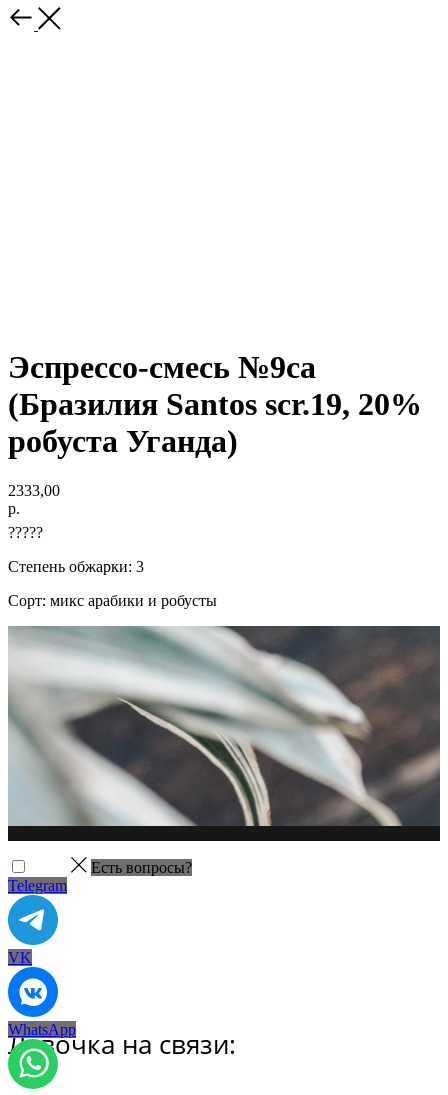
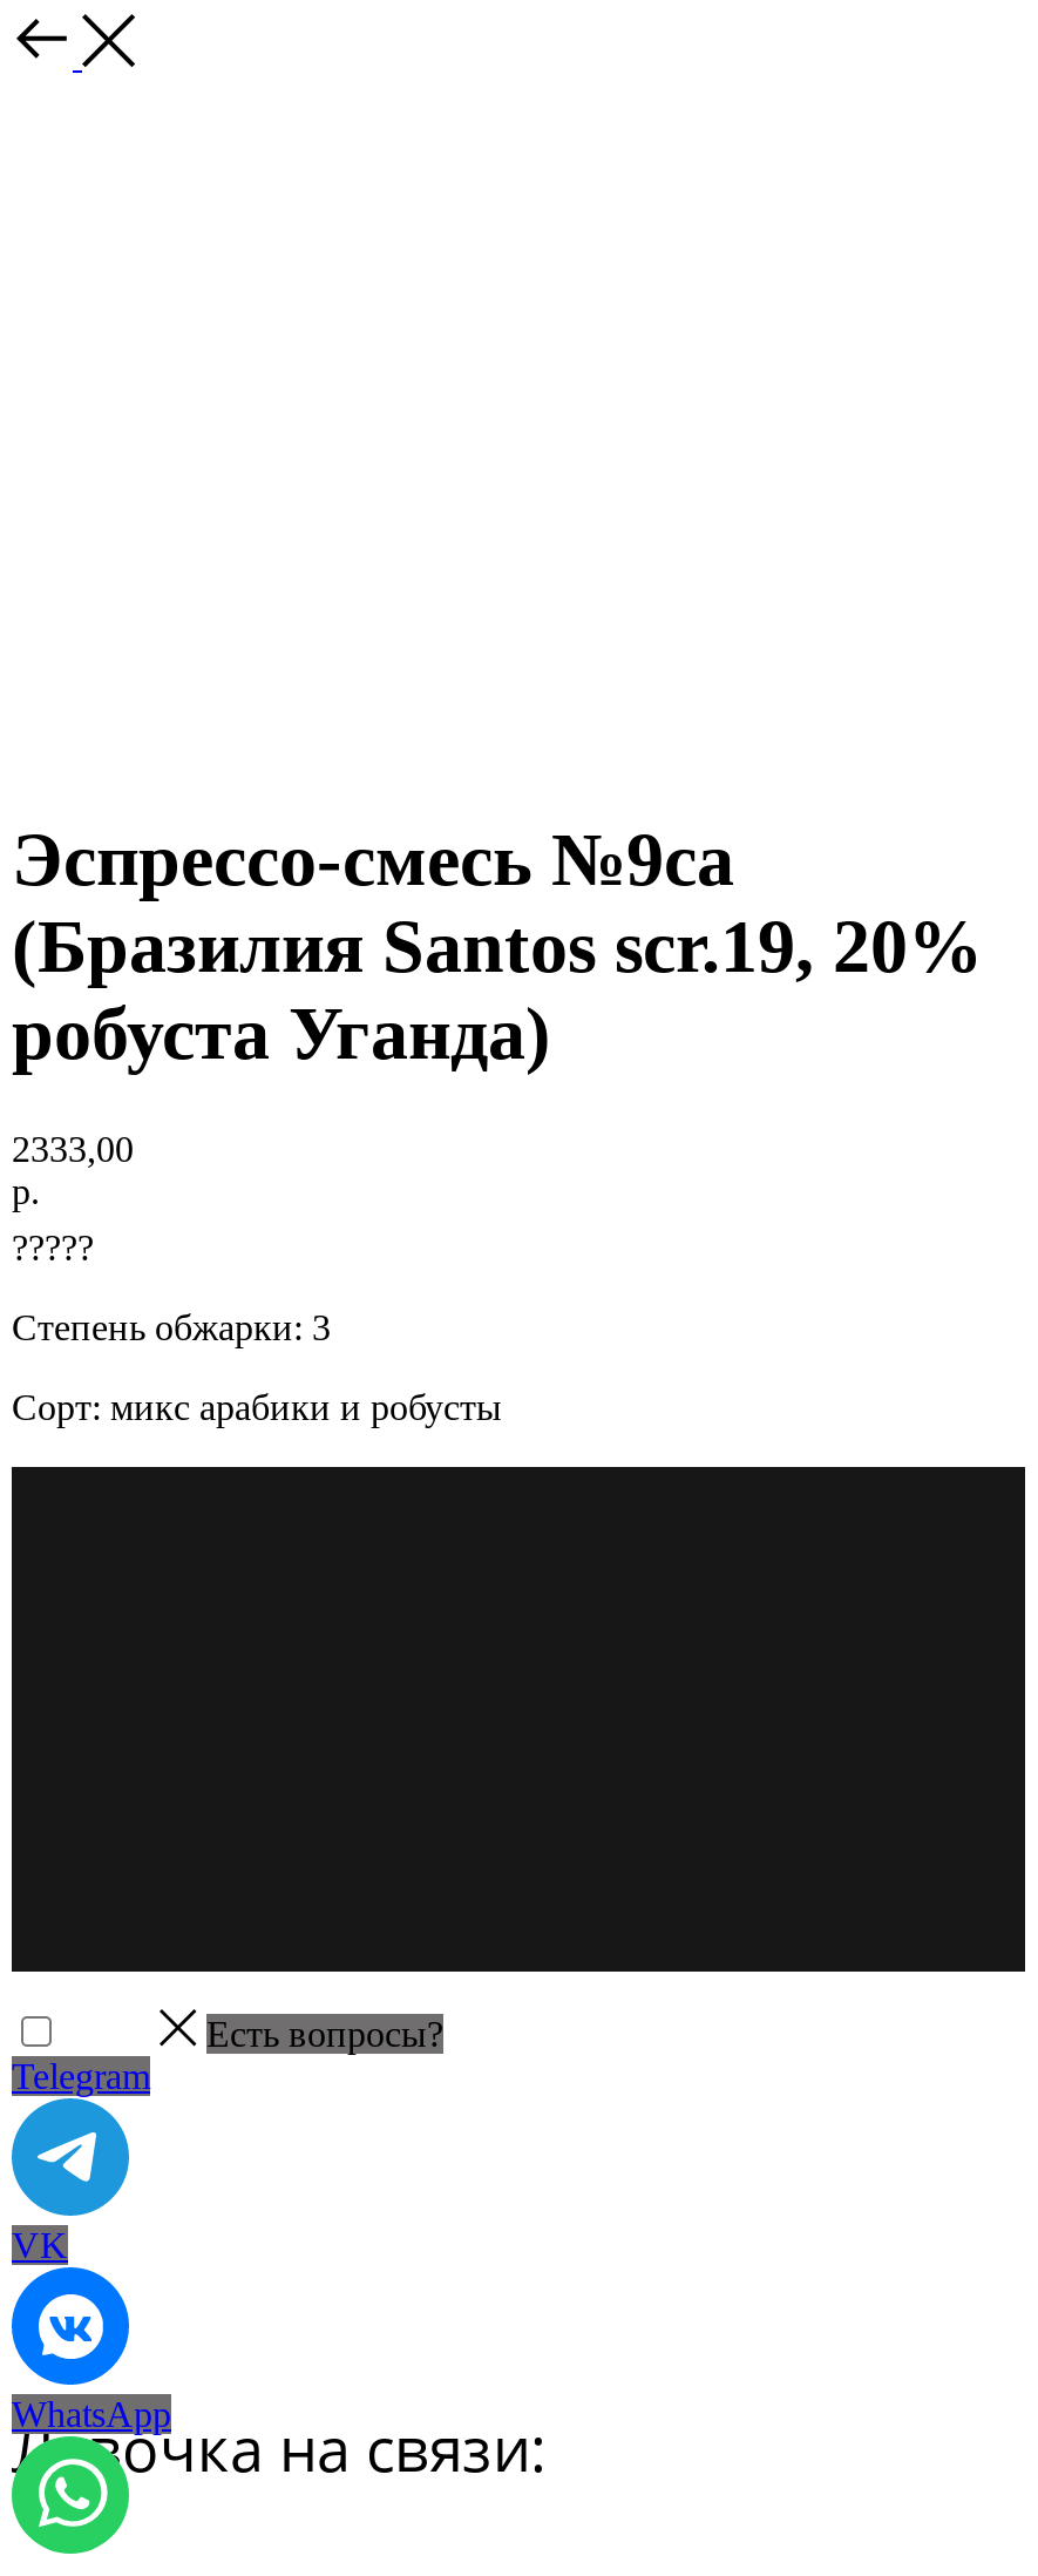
- [image]
